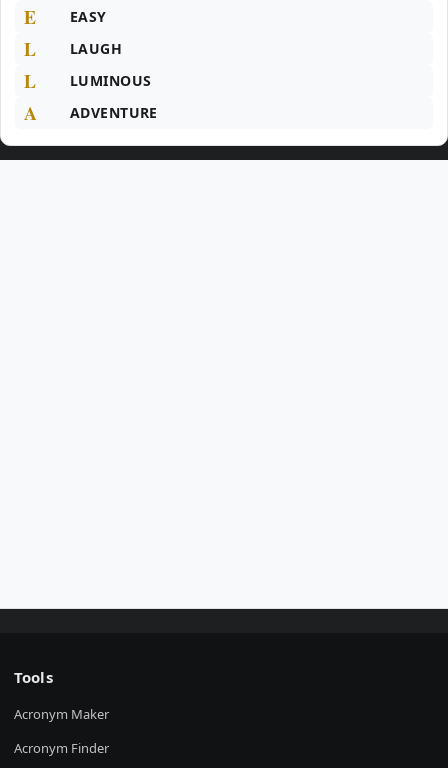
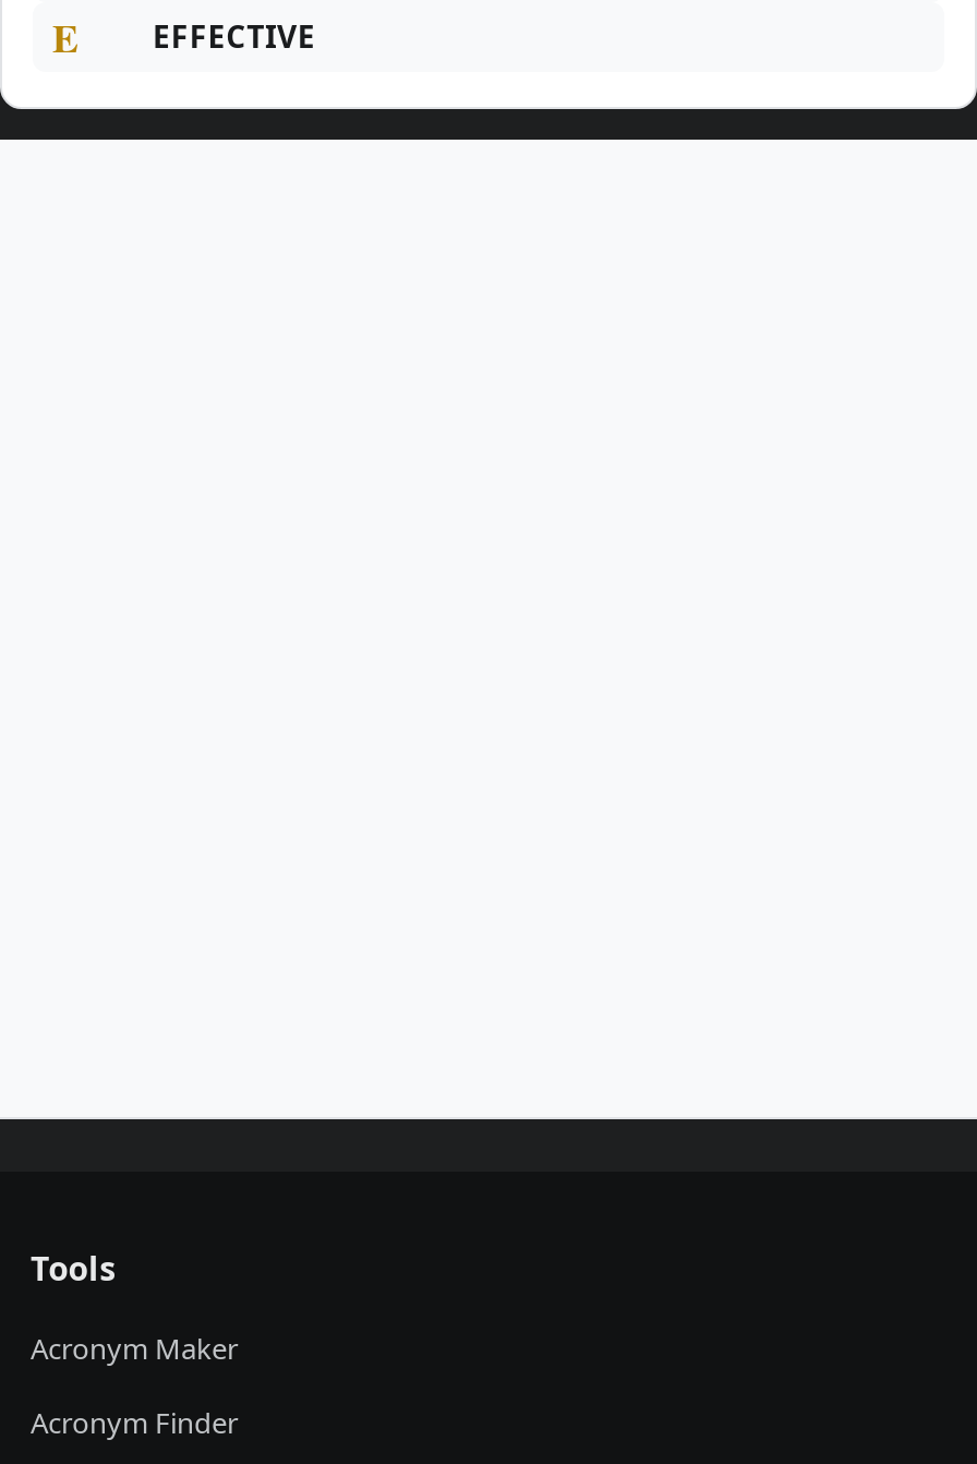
- EASY
- L
- LAUGH
- L
- LUMINOUS
- A
- ADVENTURE
+ EFFECTIVE
